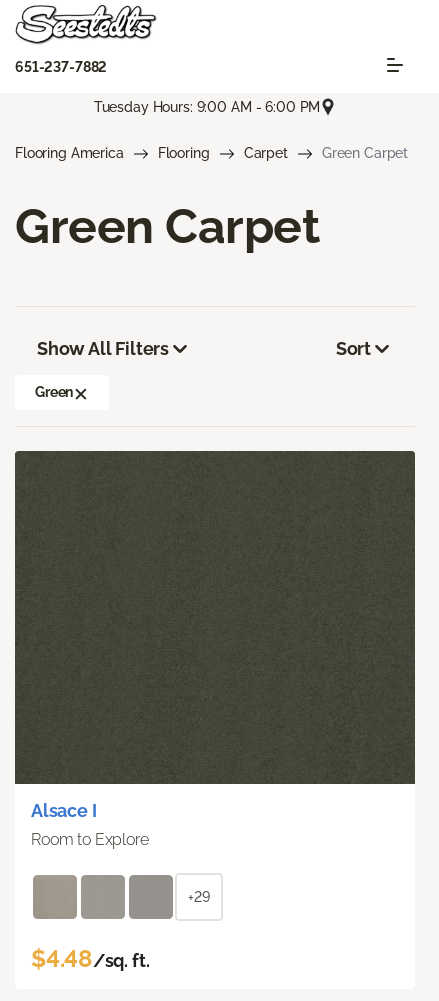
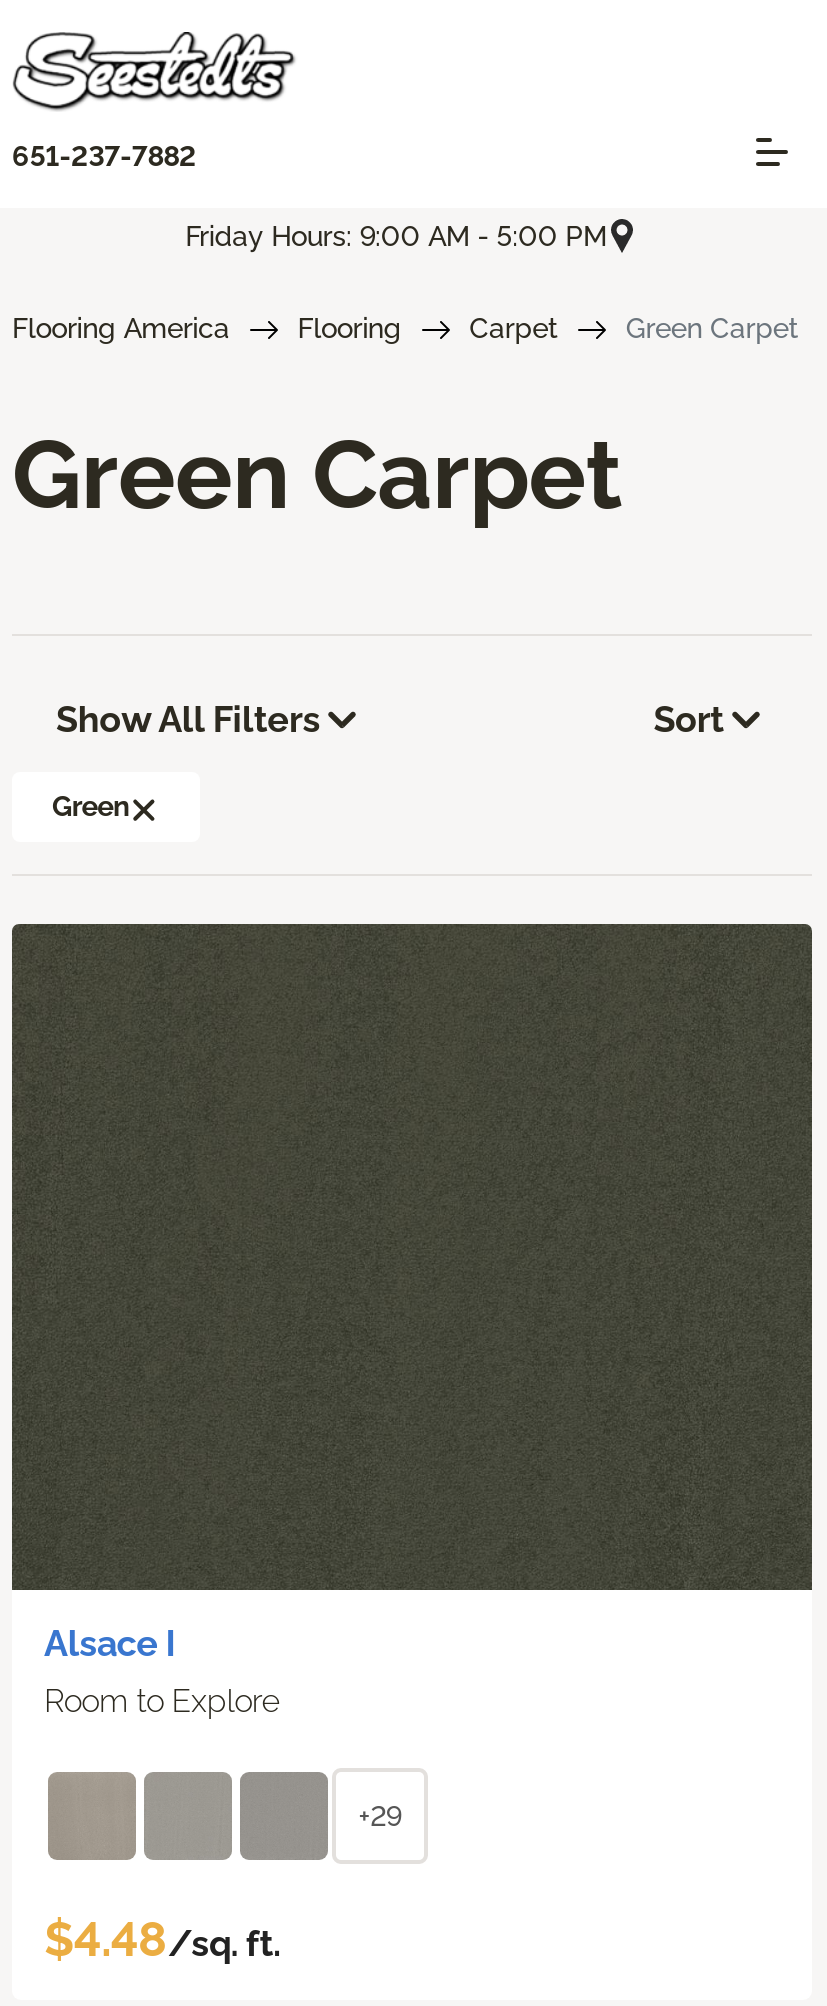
- Tuesday Hours: 9:00 AM - 6:00 PM
+ Friday Hours: 9:00 AM - 5:00 PM
